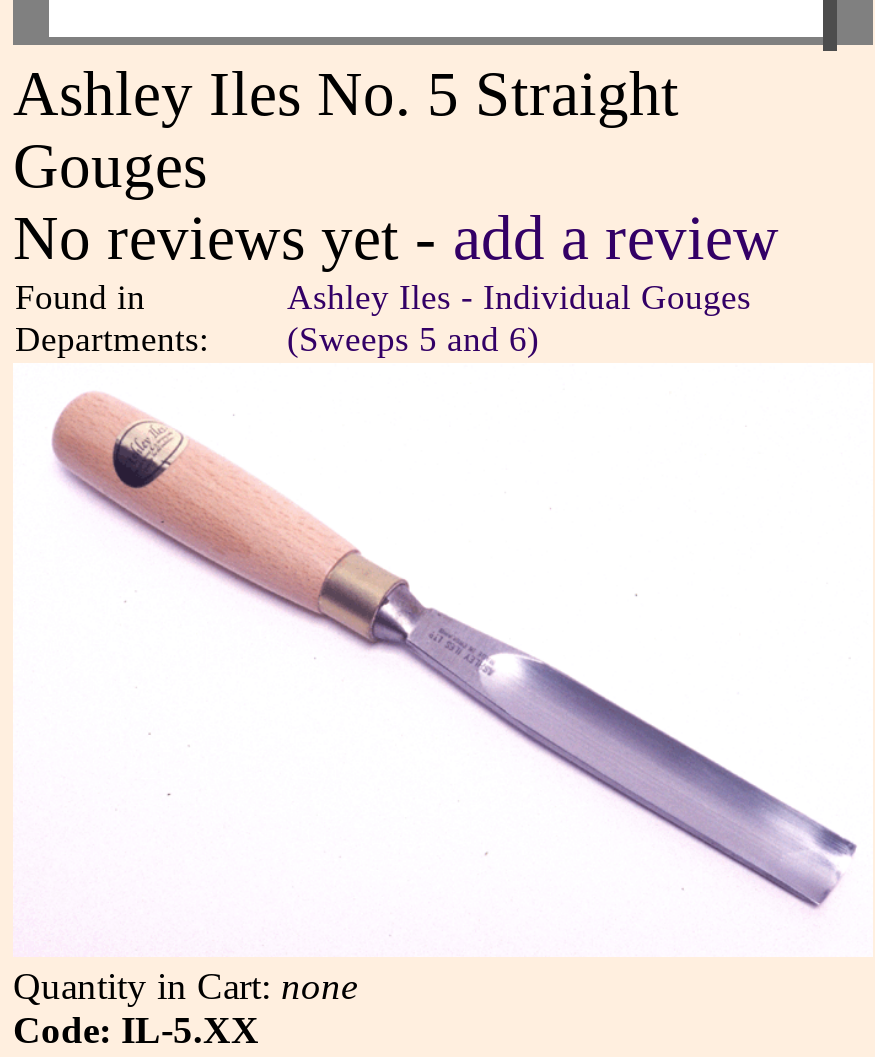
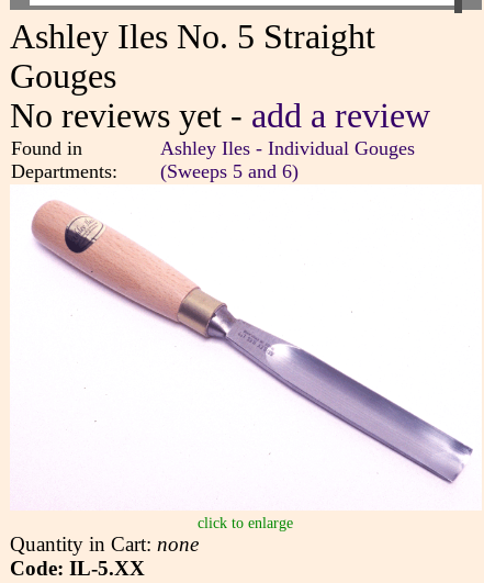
+ click to enlarge
